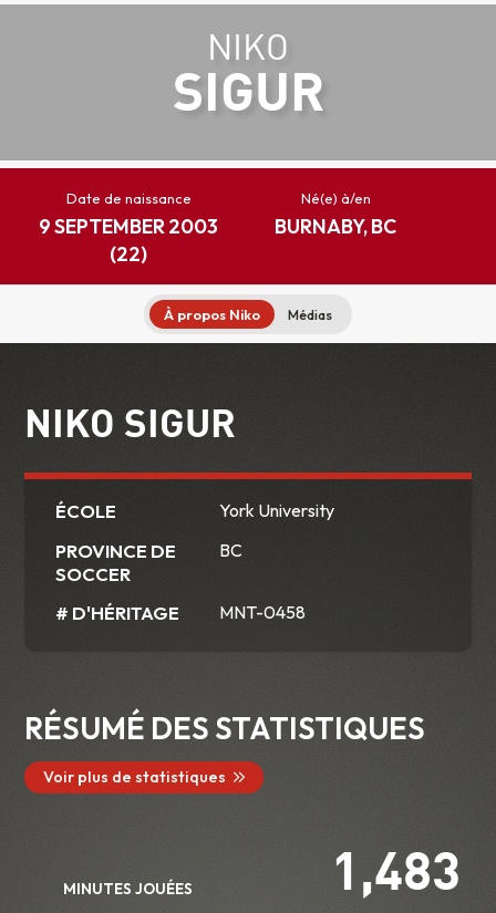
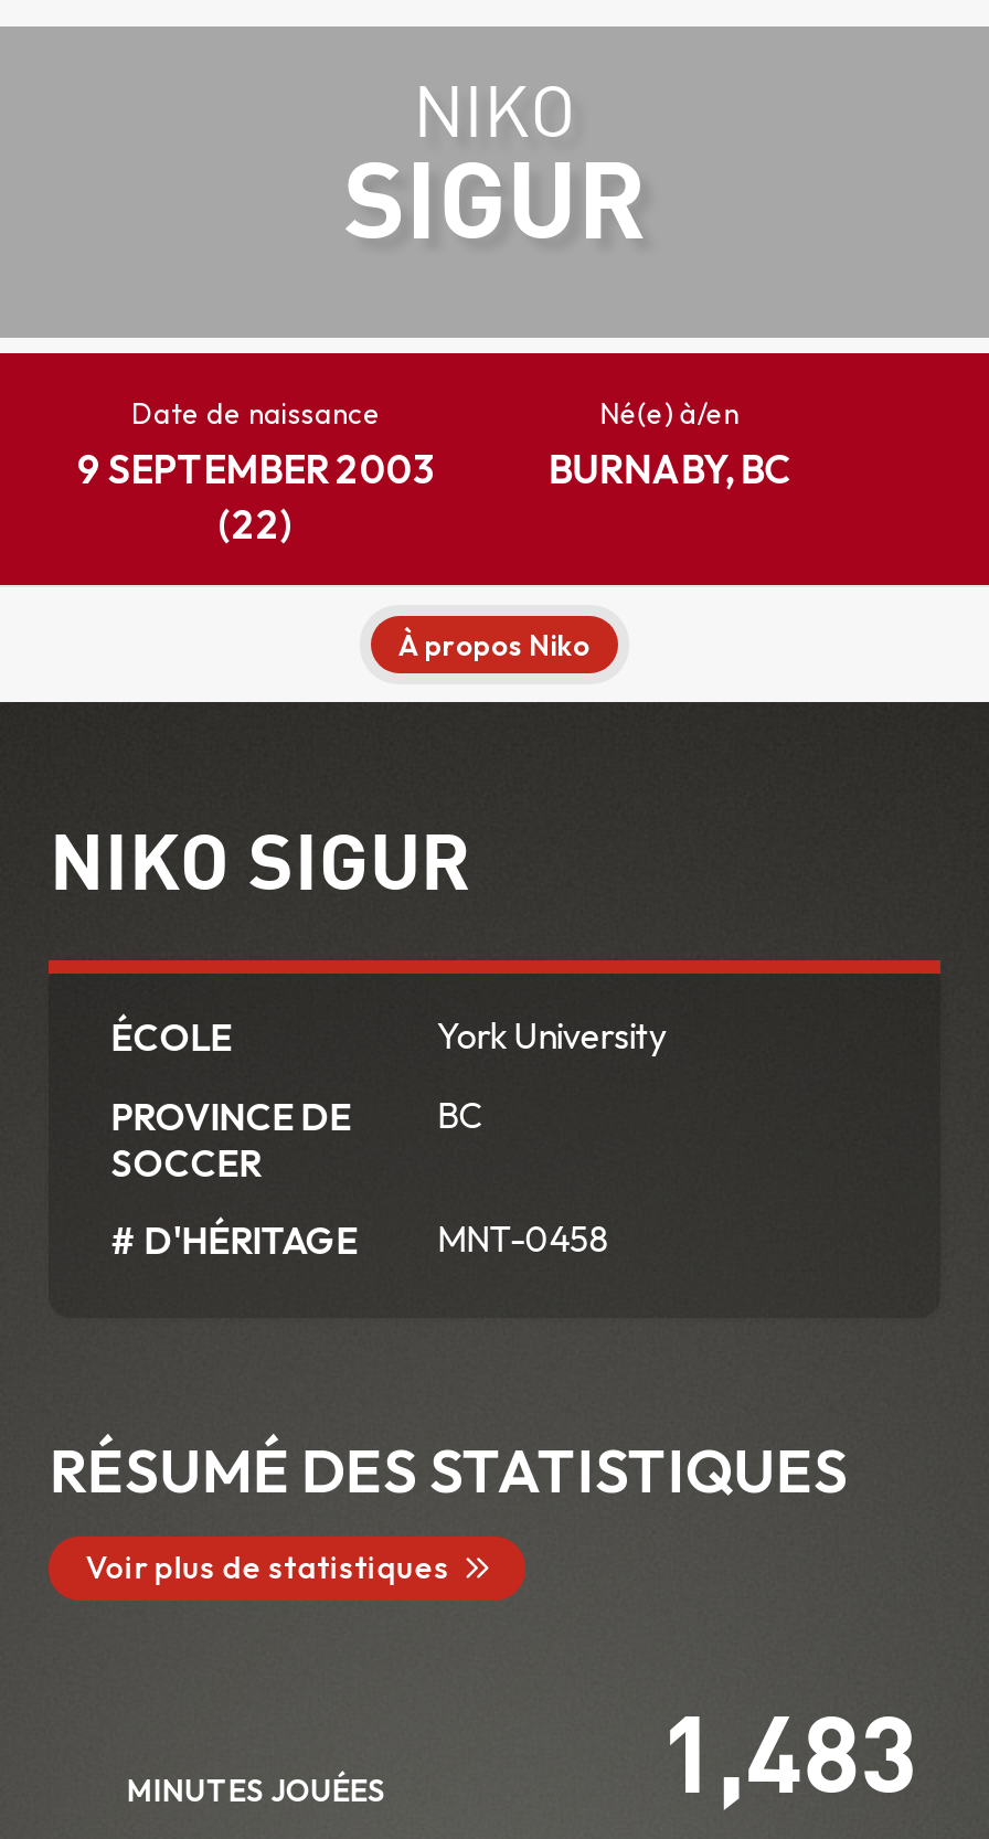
- Médias
